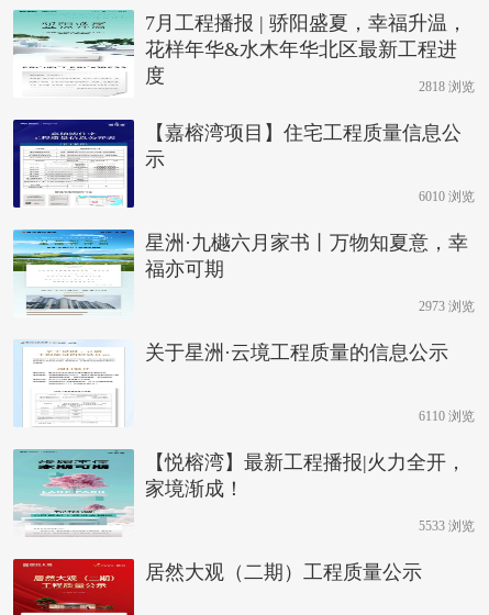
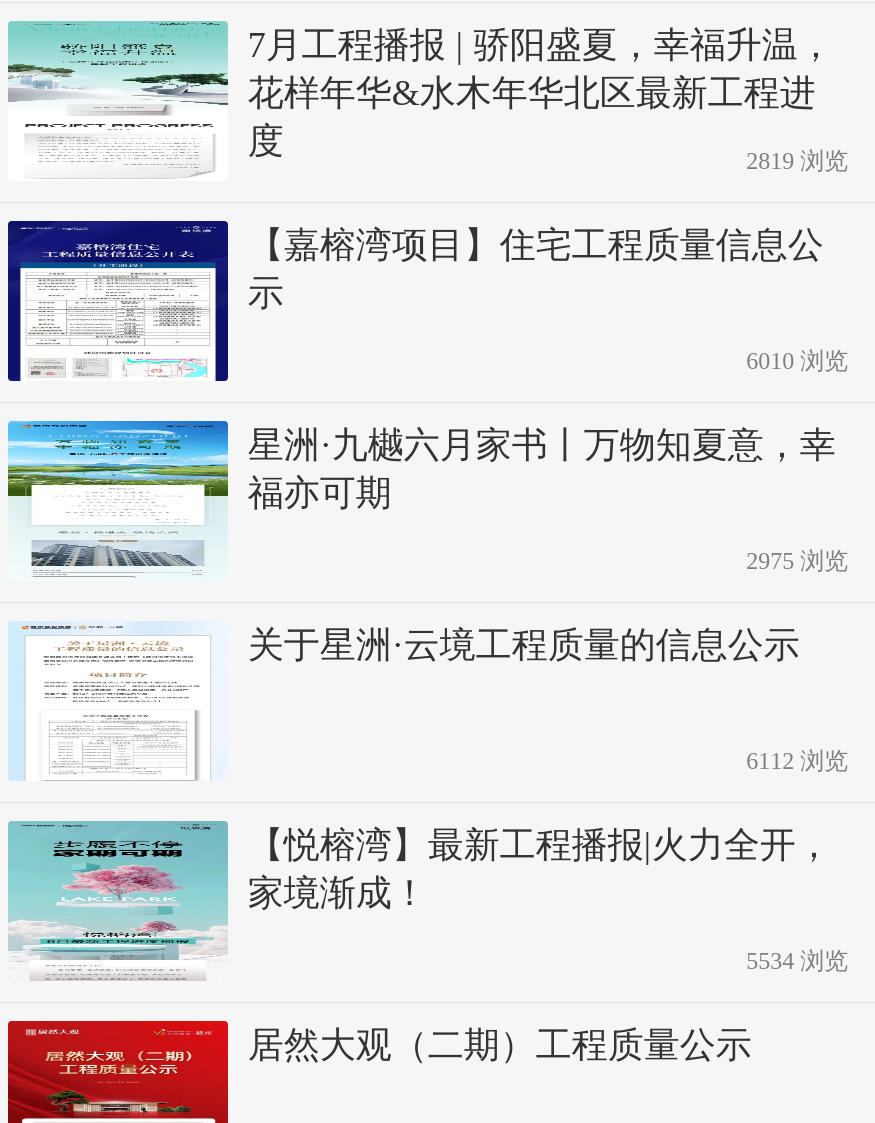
- 2818 浏览
+ 2819 浏览

- 2973 浏览
+ 2975 浏览

- 6110 浏览
+ 6112 浏览

- 5533 浏览
+ 5534 浏览
